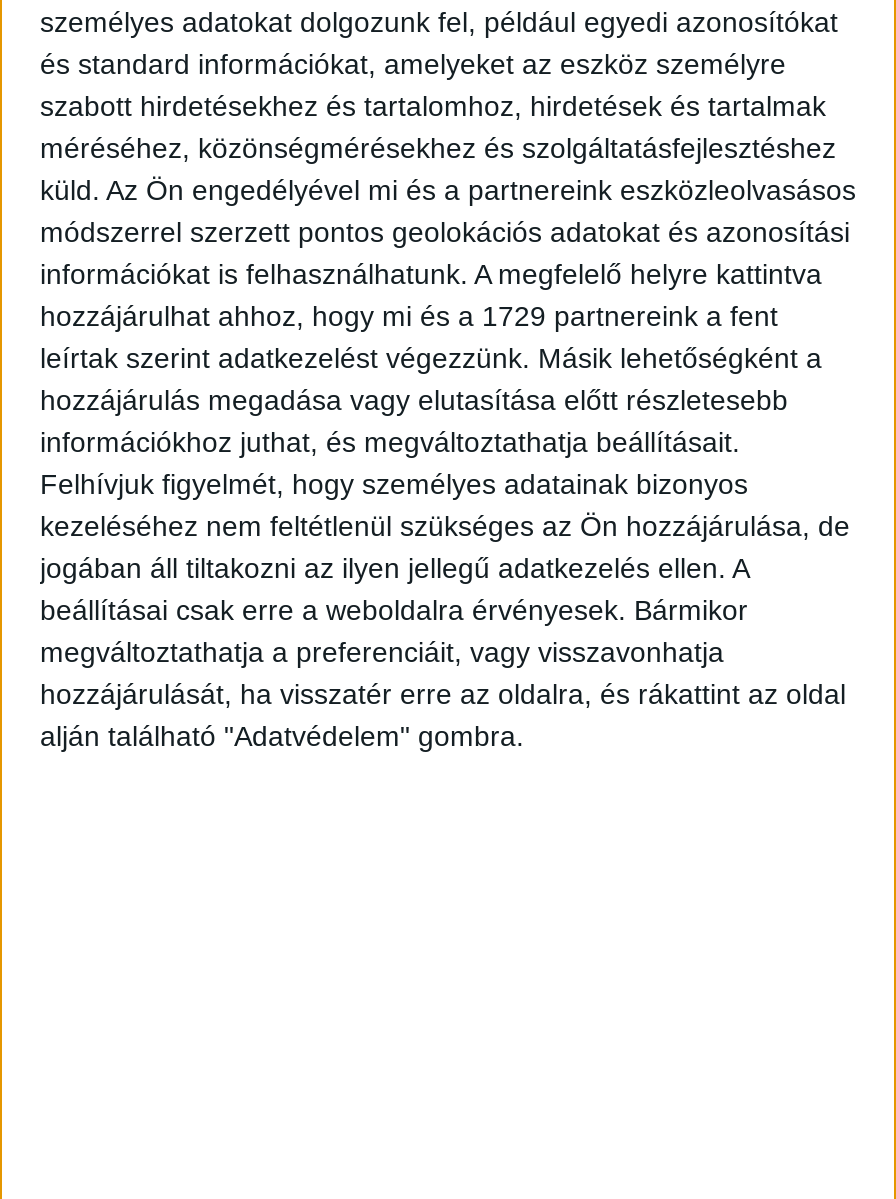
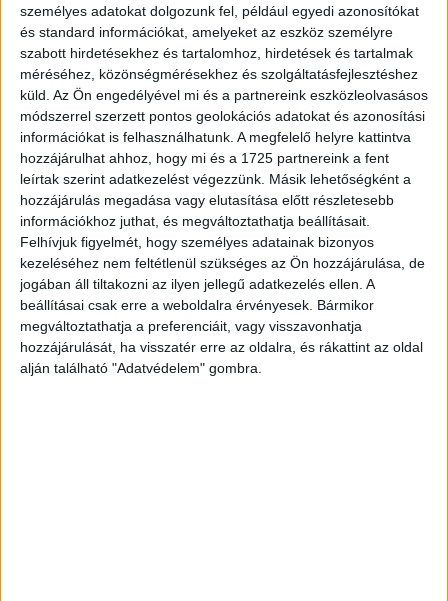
- hozzájárulhat ahhoz, hogy mi és a 1729 partnereink a fent
+ hozzájárulhat ahhoz, hogy mi és a 1725 partnereink a fent
